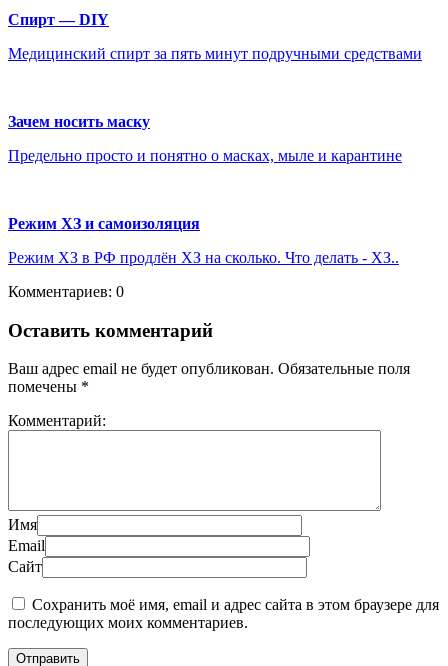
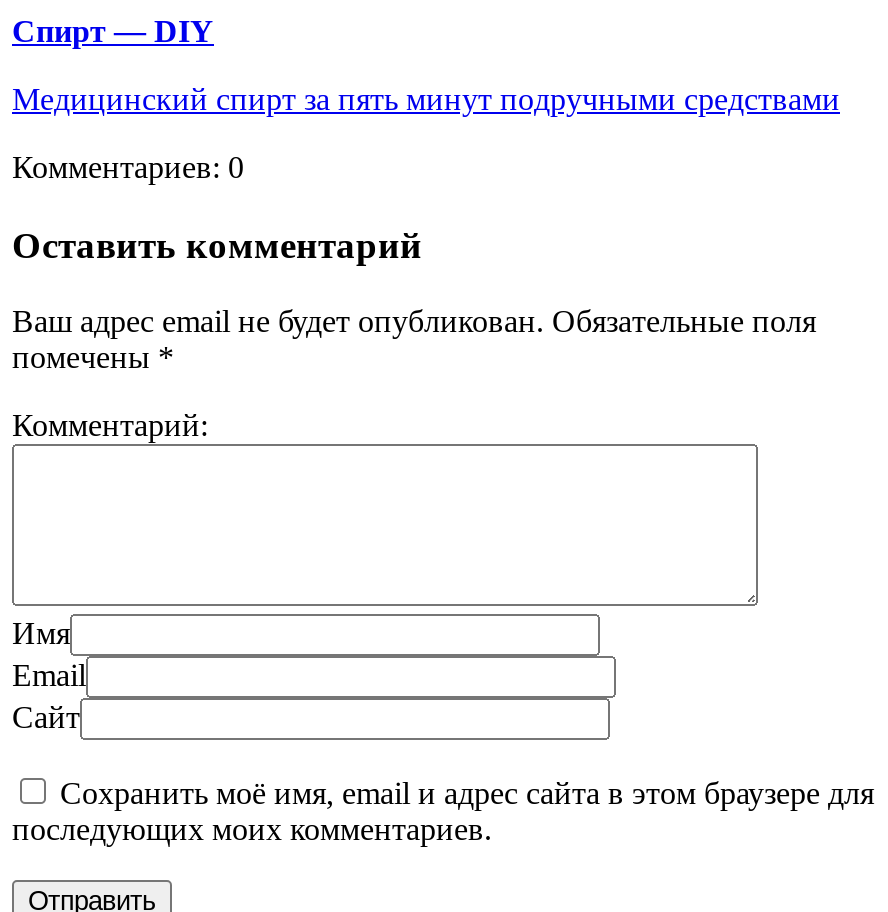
- Зачем носить маску
- Предельно просто и понятно о масках, мыле и карантине

- Режим ХЗ и самоизоляция
- Режим ХЗ в РФ продлён ХЗ на сколько. Что делать - ХЗ..
